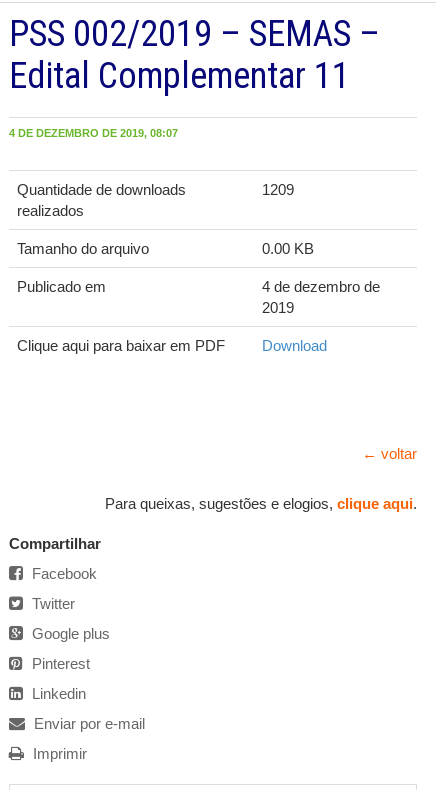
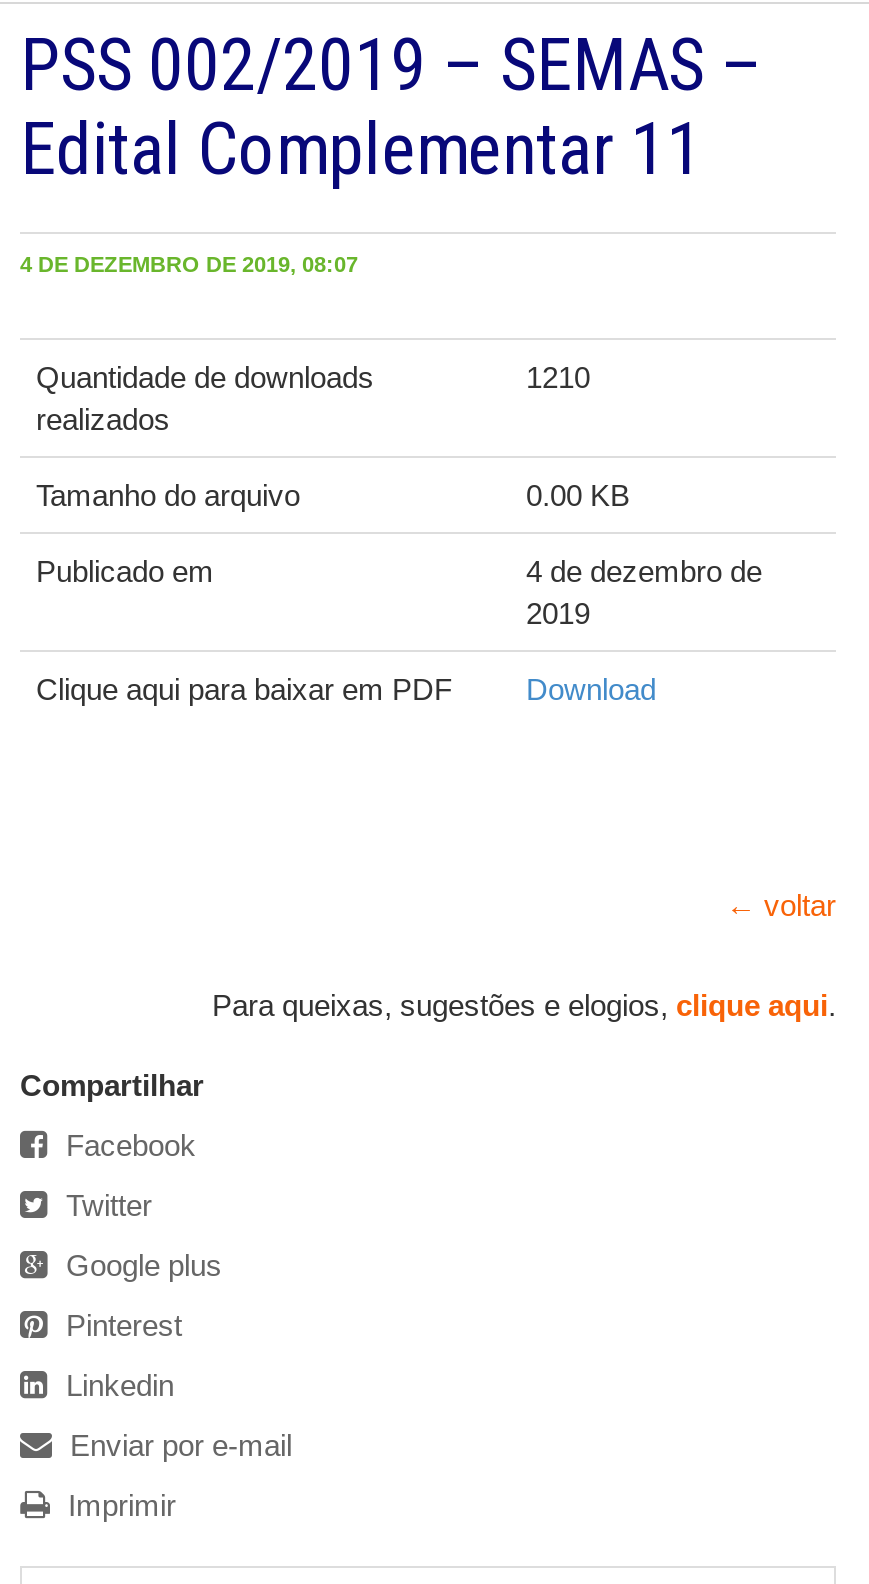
- 1209
+ 1210
